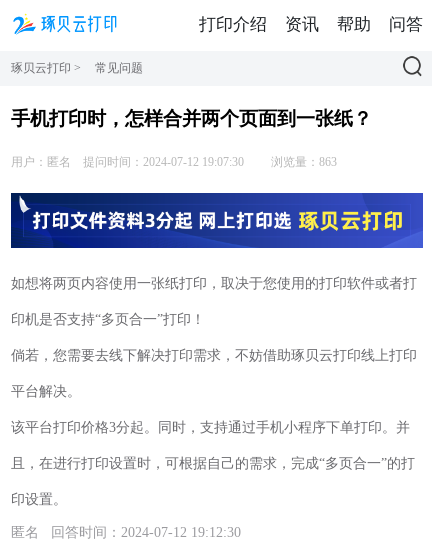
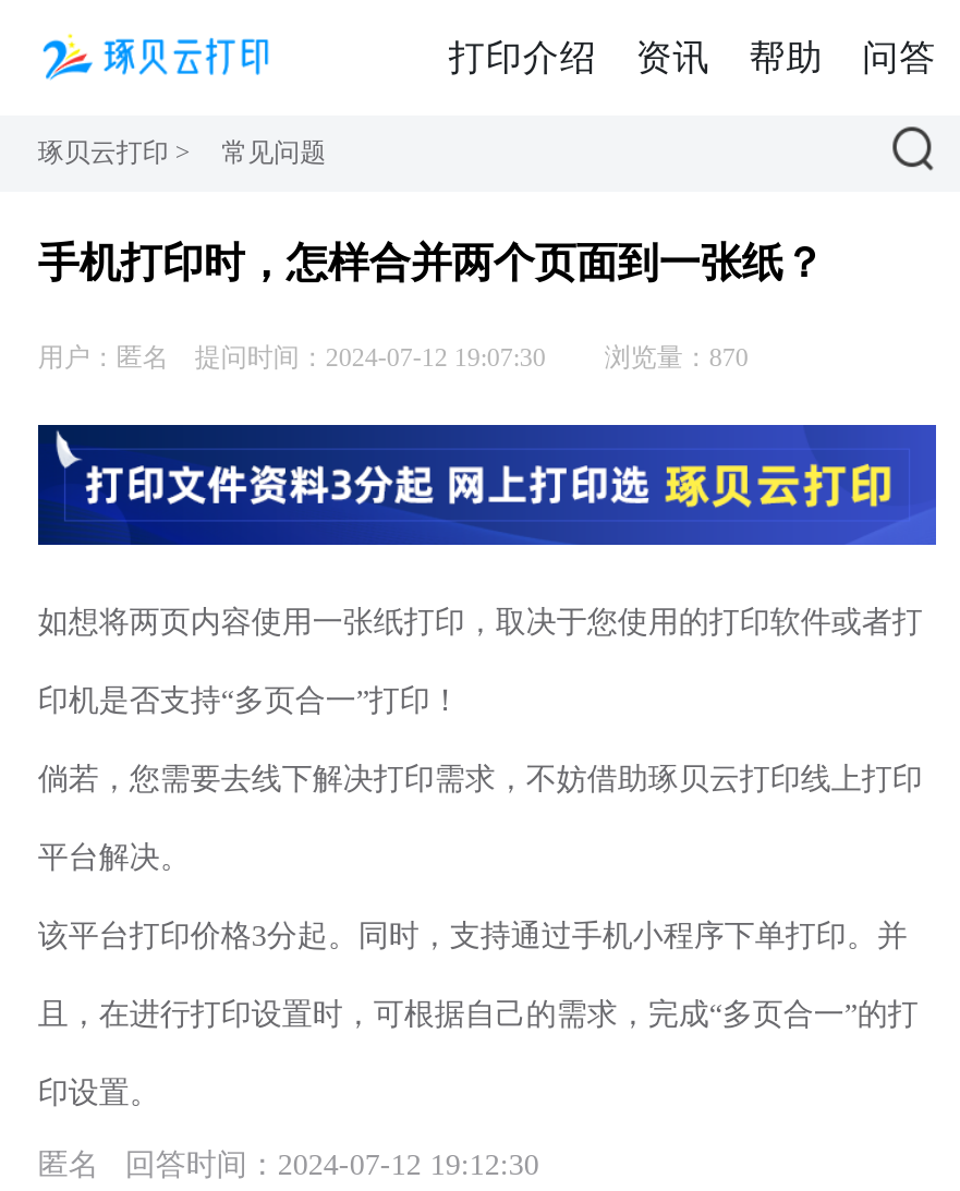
- 用户：匿名 提问时间：2024-07-12 19:07:30 浏览量：863
+ 用户：匿名 提问时间：2024-07-12 19:07:30 浏览量：870
